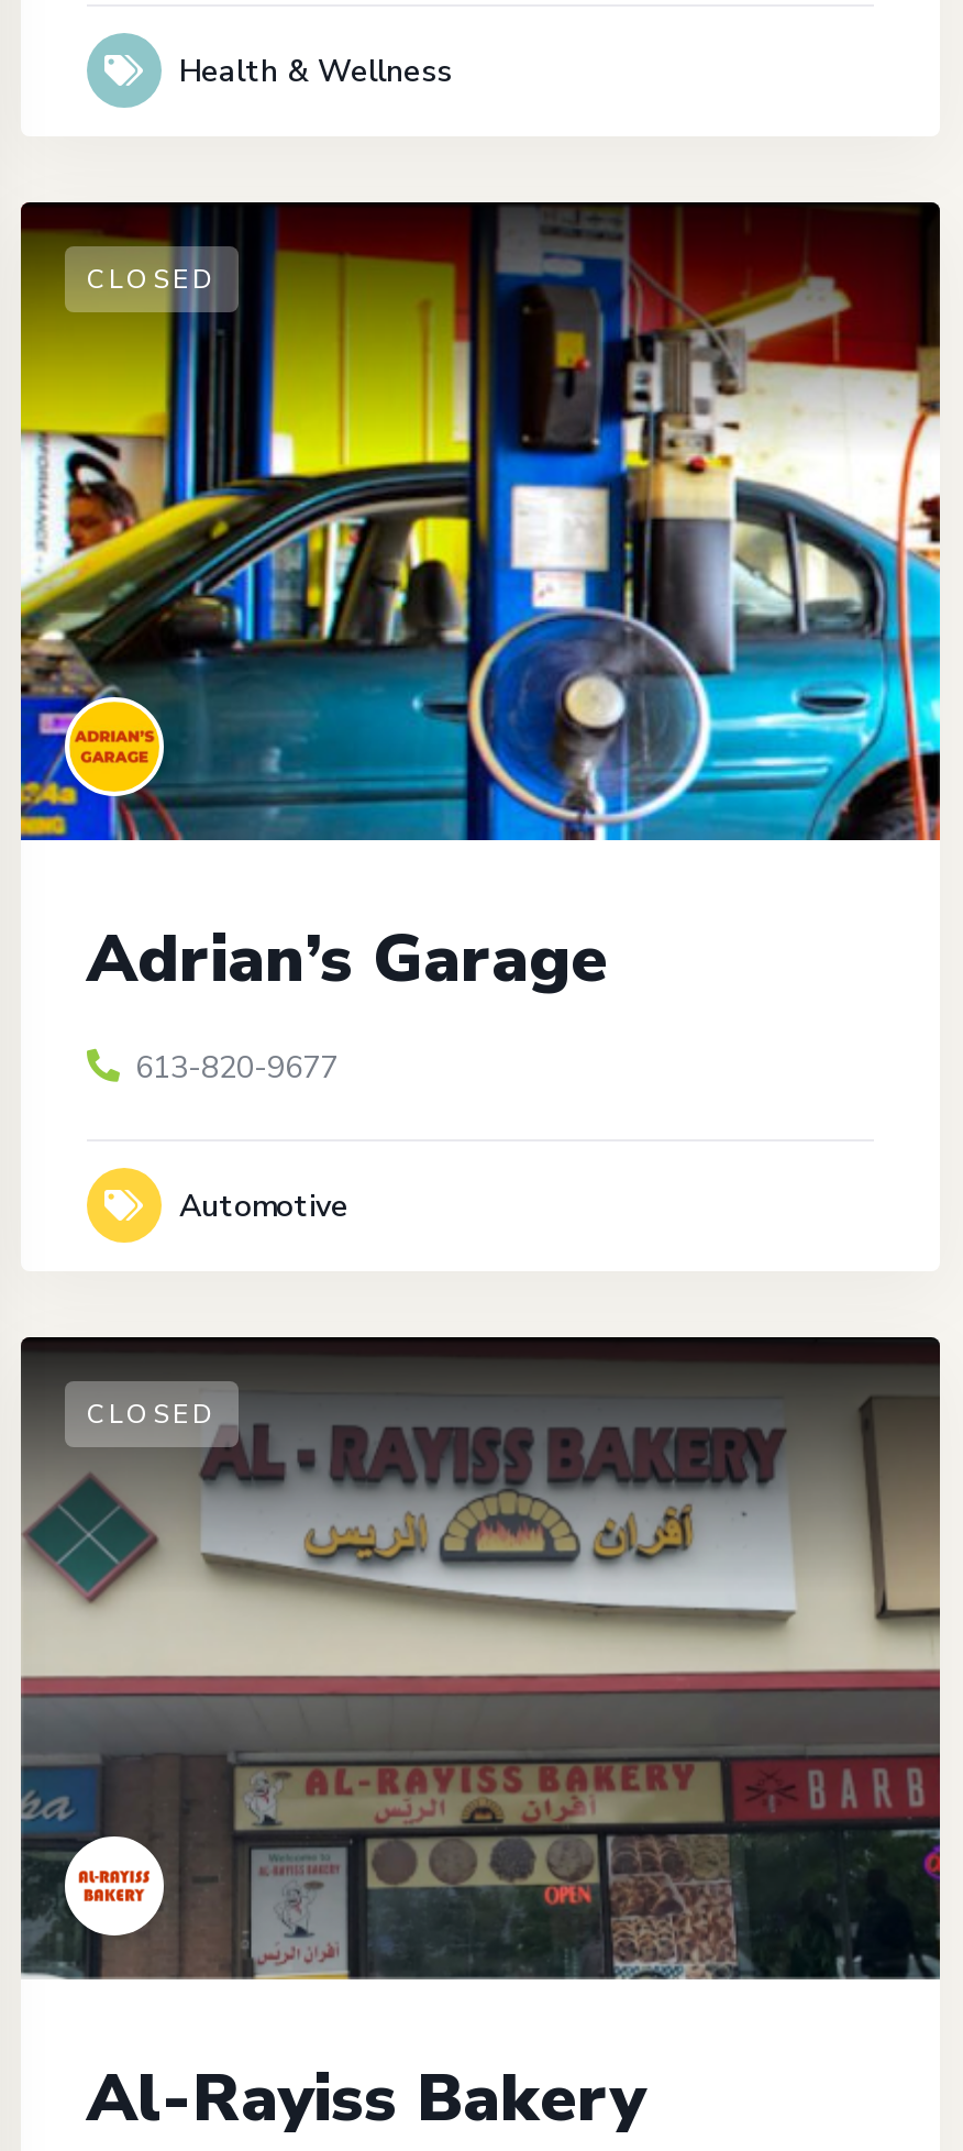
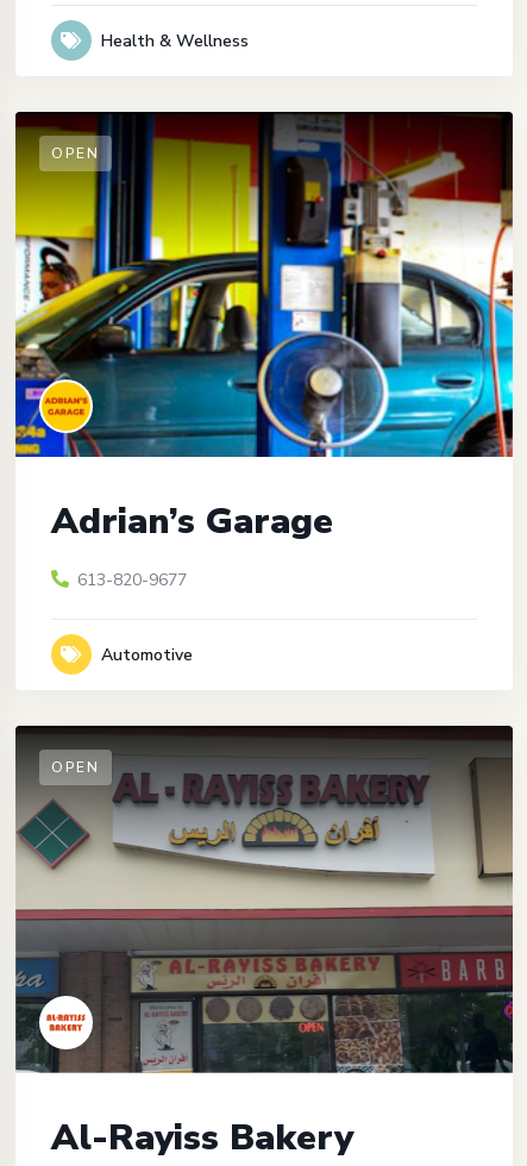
- CLOSED
+ OPEN

- CLOSED
+ OPEN
